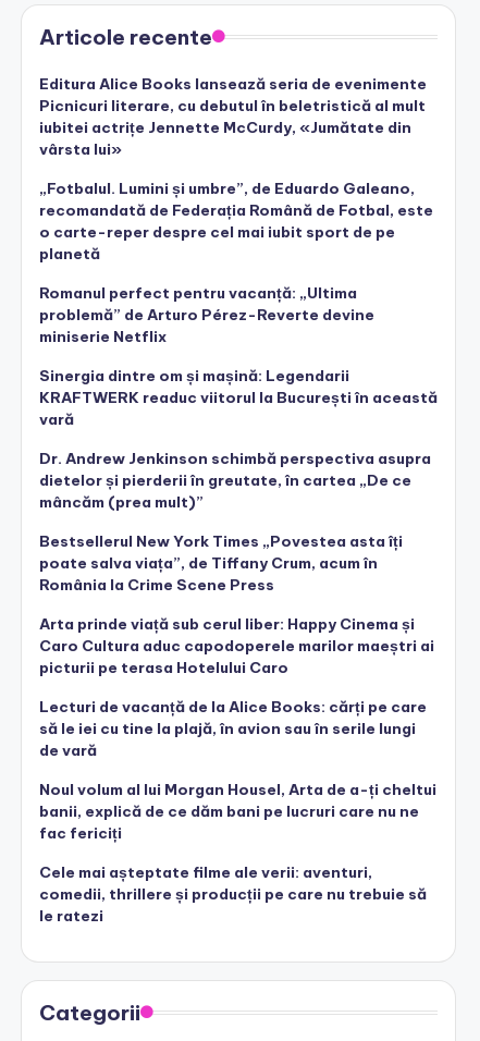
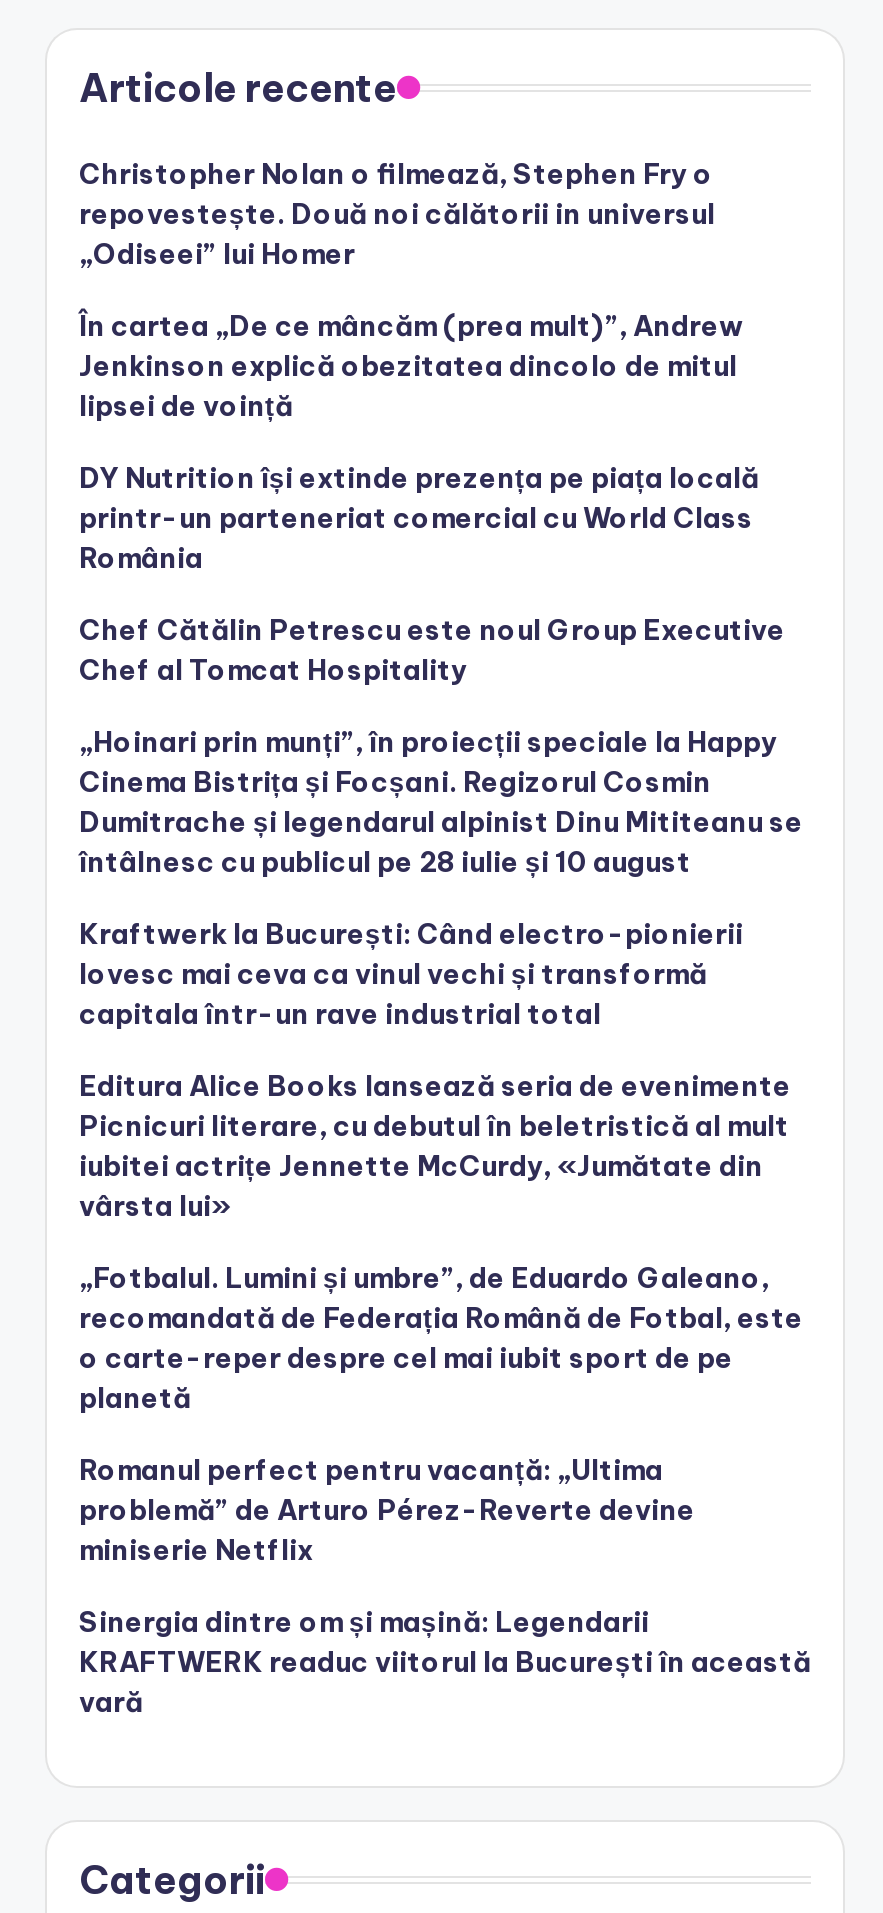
+ Christopher Nolan o filmează, Stephen Fry o
+ repovestește. Două noi călătorii in universul
+ „Odiseei” lui Homer
+ În cartea „De ce mâncăm (prea mult)”, Andrew
+ Jenkinson explică obezitatea dincolo de mitul
+ lipsei de voință
+ DY Nutrition își extinde prezența pe piața locală
+ printr-un parteneriat comercial cu World Class
+ România
+ Chef Cătălin Petrescu este noul Group Executive
+ Chef al Tomcat Hospitality
+ „Hoinari prin munți”, în proiecții speciale la Happy
+ Cinema Bistrița și Focșani. Regizorul Cosmin
+ Dumitrache și legendarul alpinist Dinu Mititeanu se
+ întâlnesc cu publicul pe 28 iulie și 10 august
+ Kraftwerk la București: Când electro-pionierii
+ lovesc mai ceva ca vinul vechi și transformă
+ capitala într-un rave industrial total

moved down: Editura Alice Books lansează seria de evenimente | Picnicuri literare, cu debutul în beletristică al mult | iubitei actrițe Jennette McCurdy, «Jumătate din | ... | KRAFTWERK readuc viitorul la București în această | vară

- Dr. Andrew Jenkinson schimbă perspectiva asupra
- dietelor și pierderii în greutate, în cartea „De ce
- mâncăm (prea mult)”
- Bestsellerul New York Times „Povestea asta îți
- poate salva viața”, de Tiffany Crum, acum în
- România la Crime Scene Press
- Arta prinde viață sub cerul liber: Happy Cinema și
- Caro Cultura aduc capodoperele marilor maeștri ai
- picturii pe terasa Hotelului Caro
- Lecturi de vacanță de la Alice Books: cărți pe care
- să le iei cu tine la plajă, în avion sau în serile lungi
- de vară
- Noul volum al lui Morgan Housel, Arta de a-ți cheltui
- banii, explică de ce dăm bani pe lucruri care nu ne
- fac fericiți
- Cele mai așteptate filme ale verii: aventuri,
- comedii, thrillere și producții pe care nu trebuie să
- le ratezi
